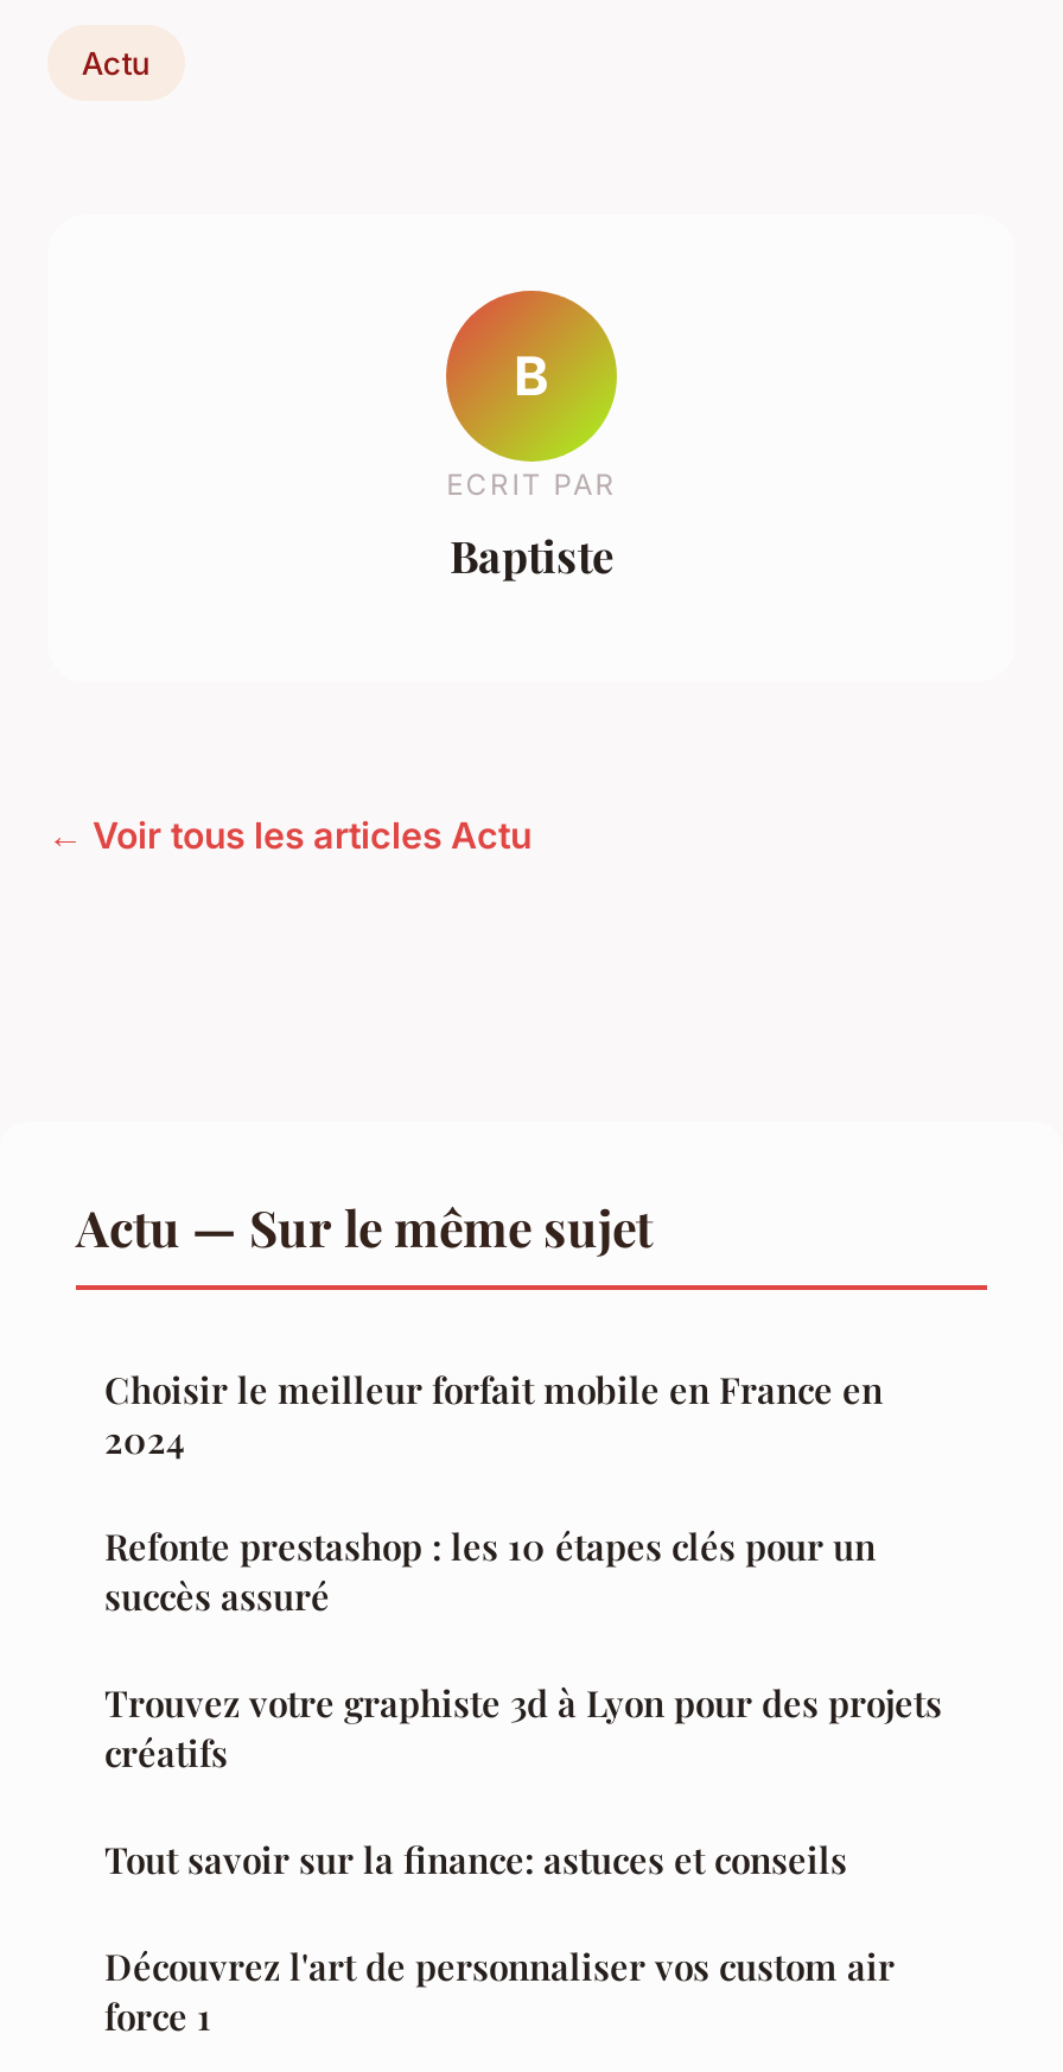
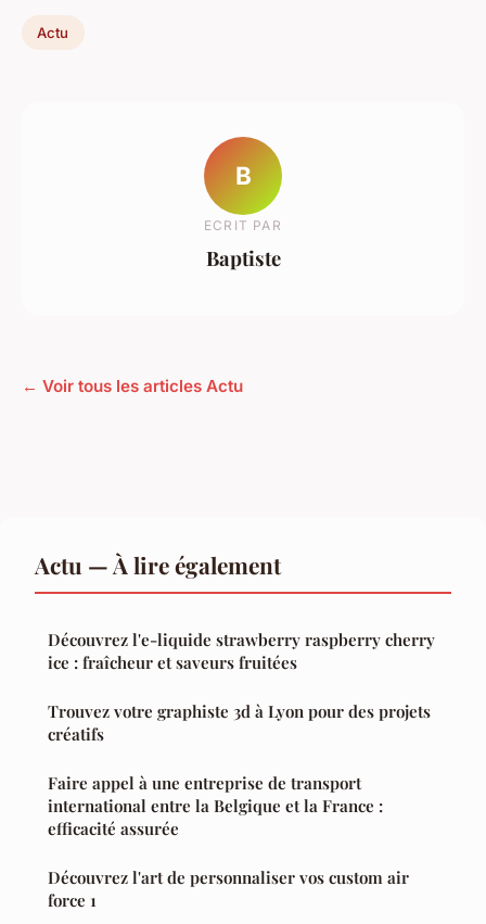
- Actu — Sur le même sujet
- Choisir le meilleur forfait mobile en France en
- 2024
- Refonte prestashop : les 10 étapes clés pour un
- succès assuré
+ Actu — À lire également
+ Découvrez l'e-liquide strawberry raspberry cherry
+ ice : fraîcheur et saveurs fruitées

moved up: Trouvez votre graphiste 3d à Lyon pour des projets | créatifs

- Tout savoir sur la finance: astuces et conseils
+ Faire appel à une entreprise de transport
+ international entre la Belgique et la France :
+ efficacité assurée
